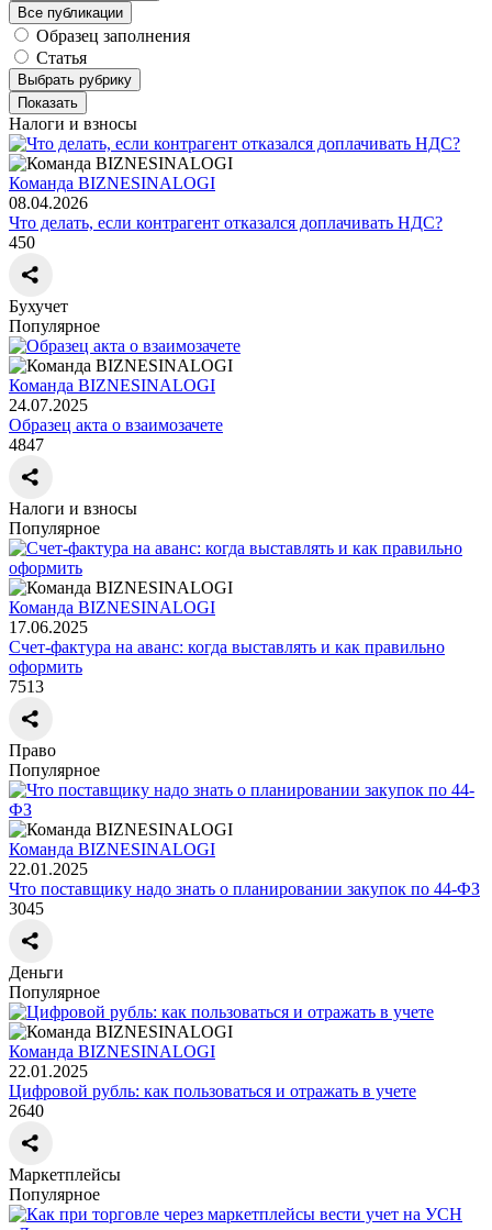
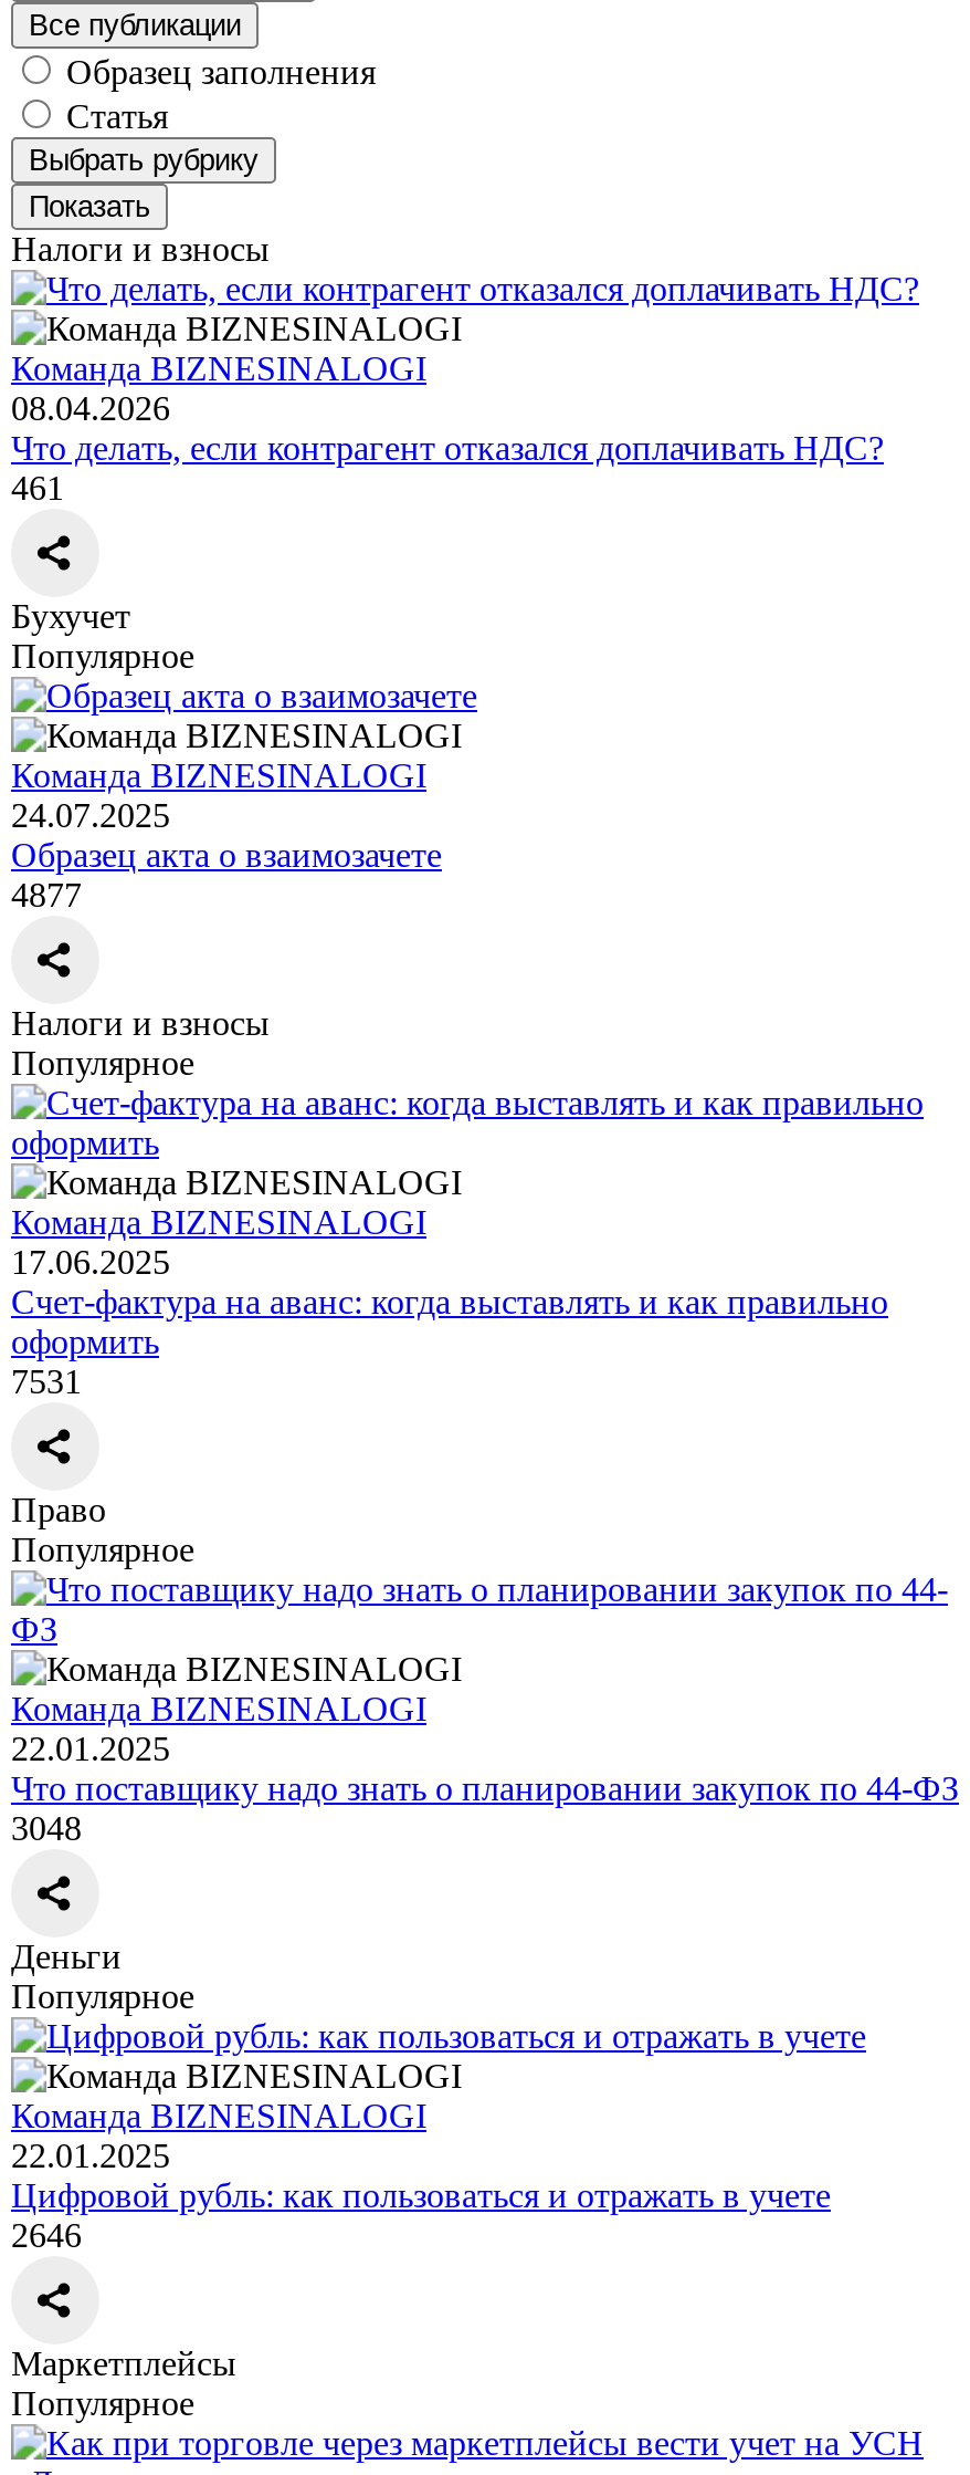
- 450
+ 461

- 4847
+ 4877

- 7513
+ 7531

- 3045
+ 3048

- 2640
+ 2646
